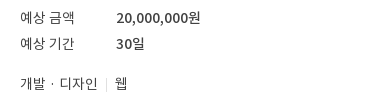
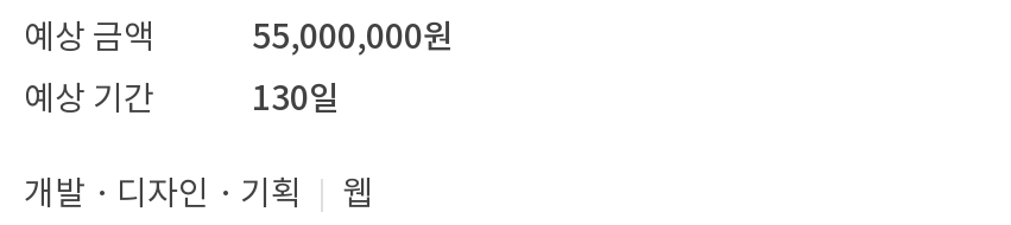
- 20,000,000원
+ 55,000,000원

- 30일
+ 130일

- 개발 · 디자인
+ 개발 · 디자인 · 기획
